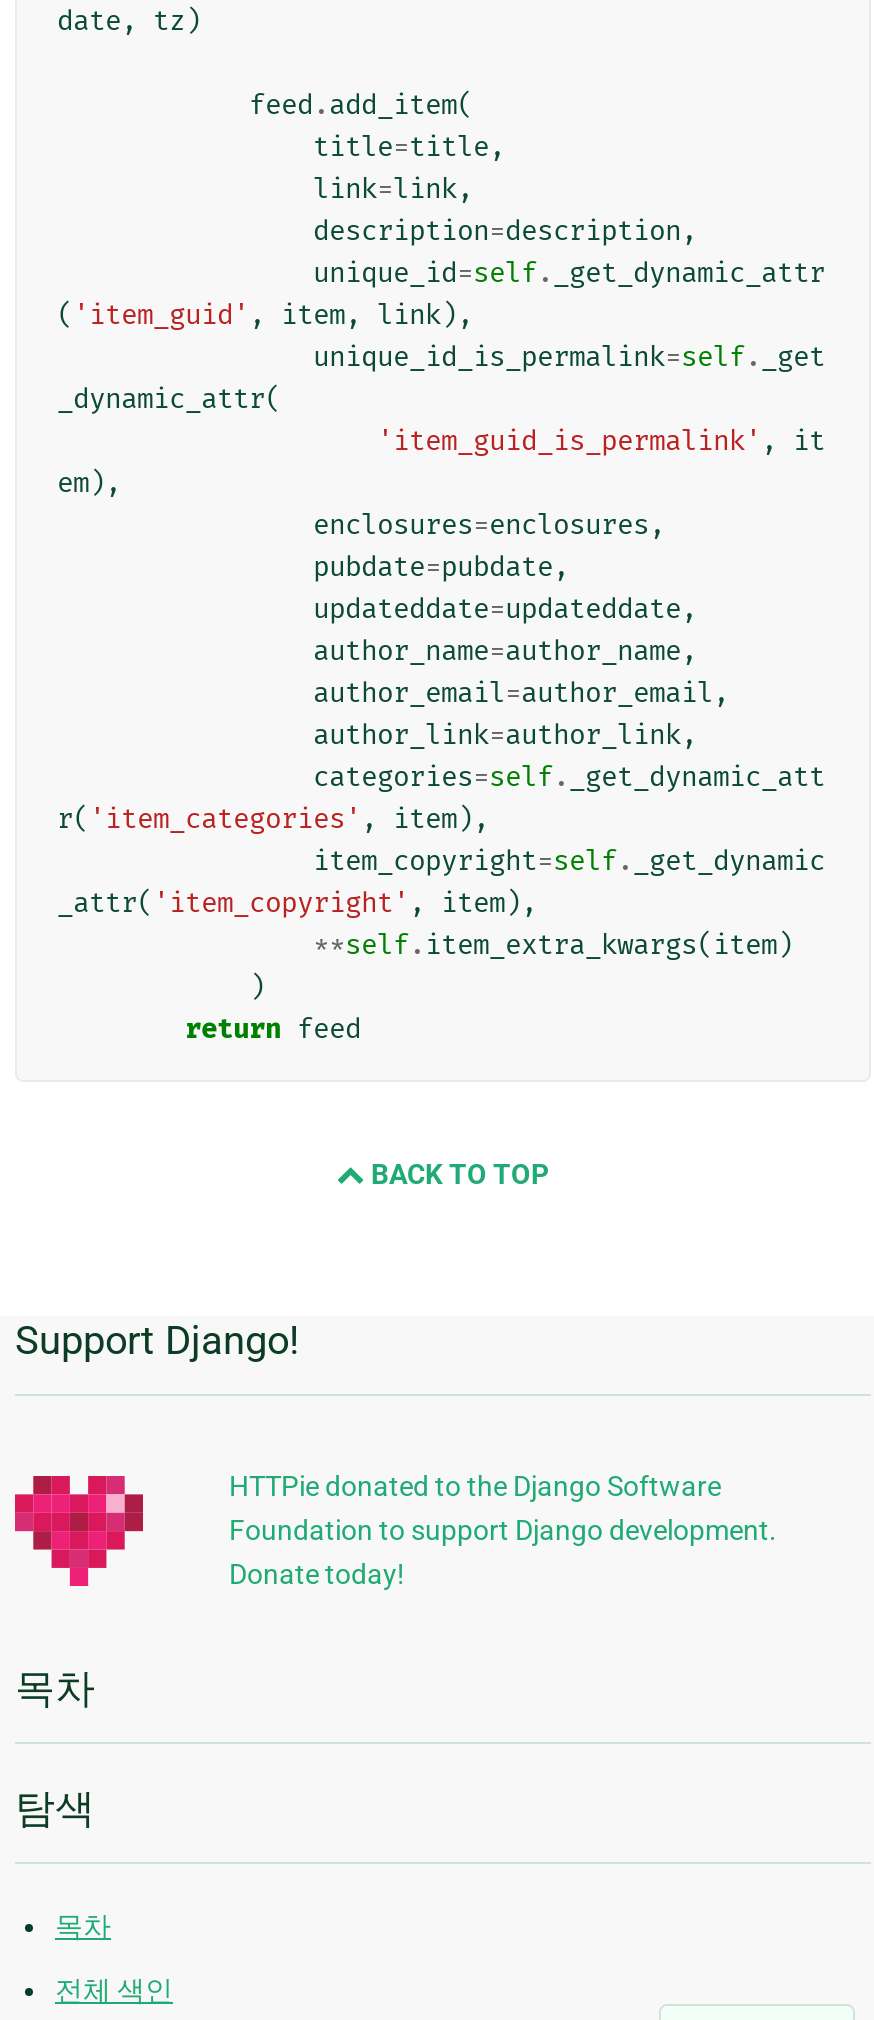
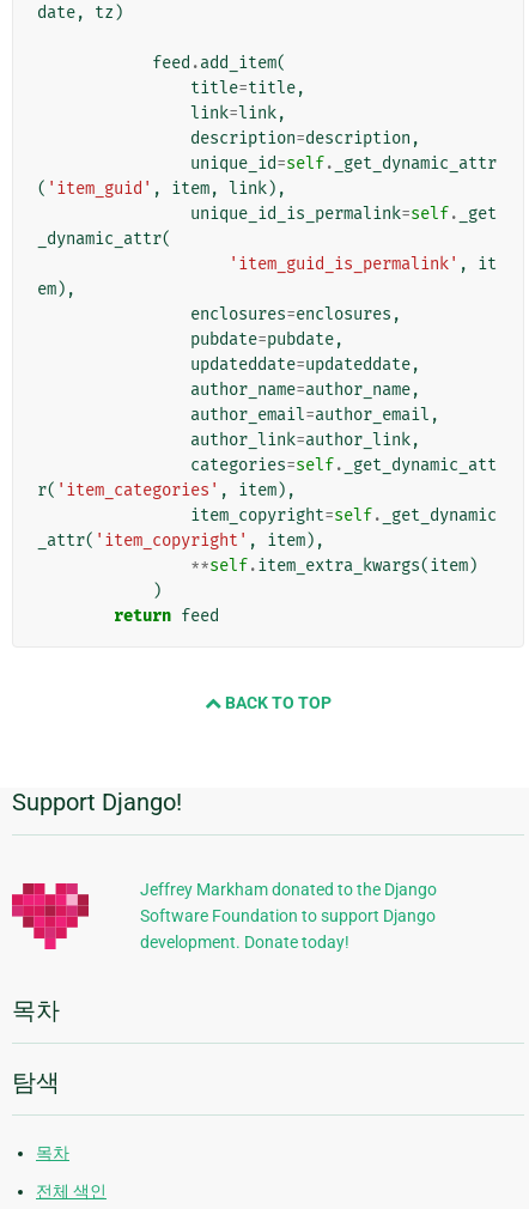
- HTTPie donated to the Django Software
- Foundation to support Django development.
- Donate today!
+ Jeffrey Markham donated to the Django
+ Software Foundation to support Django
+ development. Donate today!
